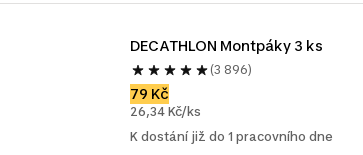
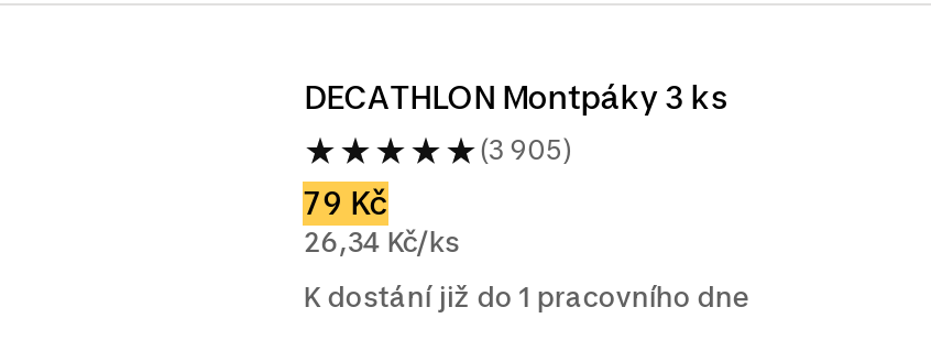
- (3 896)
+ (3 905)
